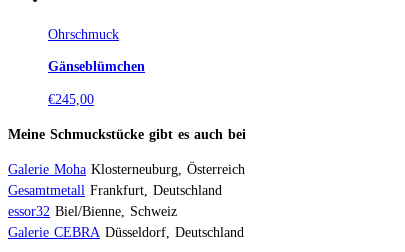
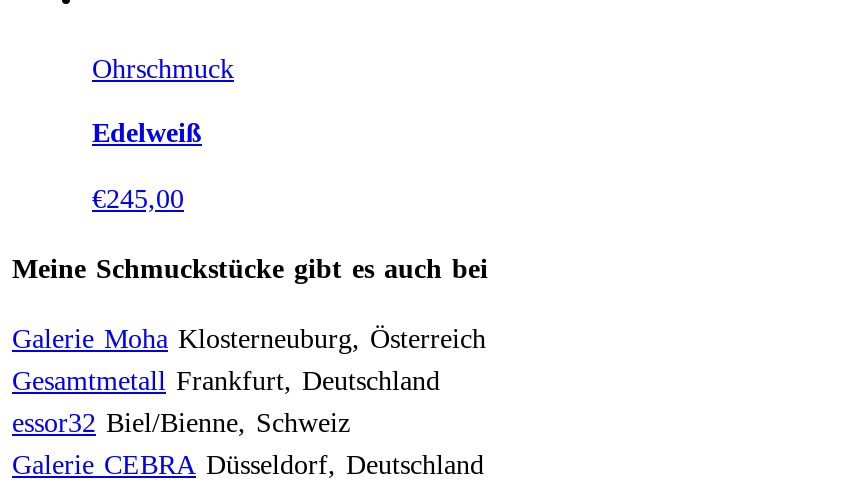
- Gänseblümchen
+ Edelweiß
